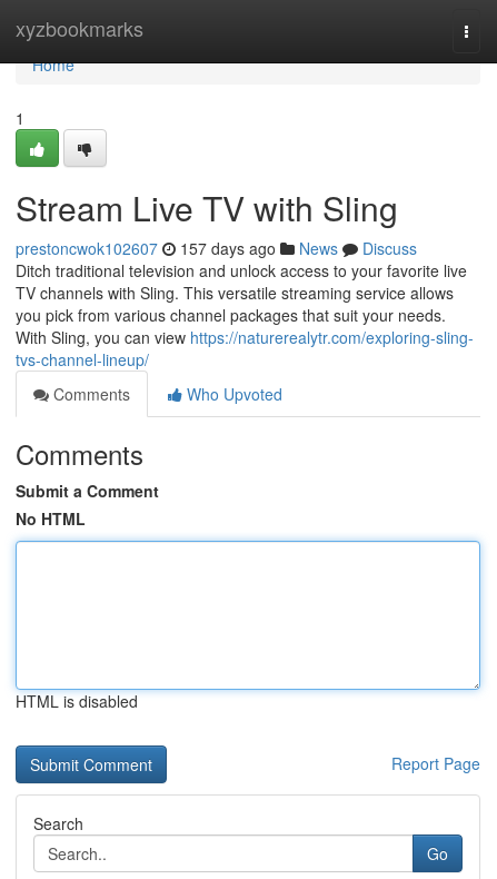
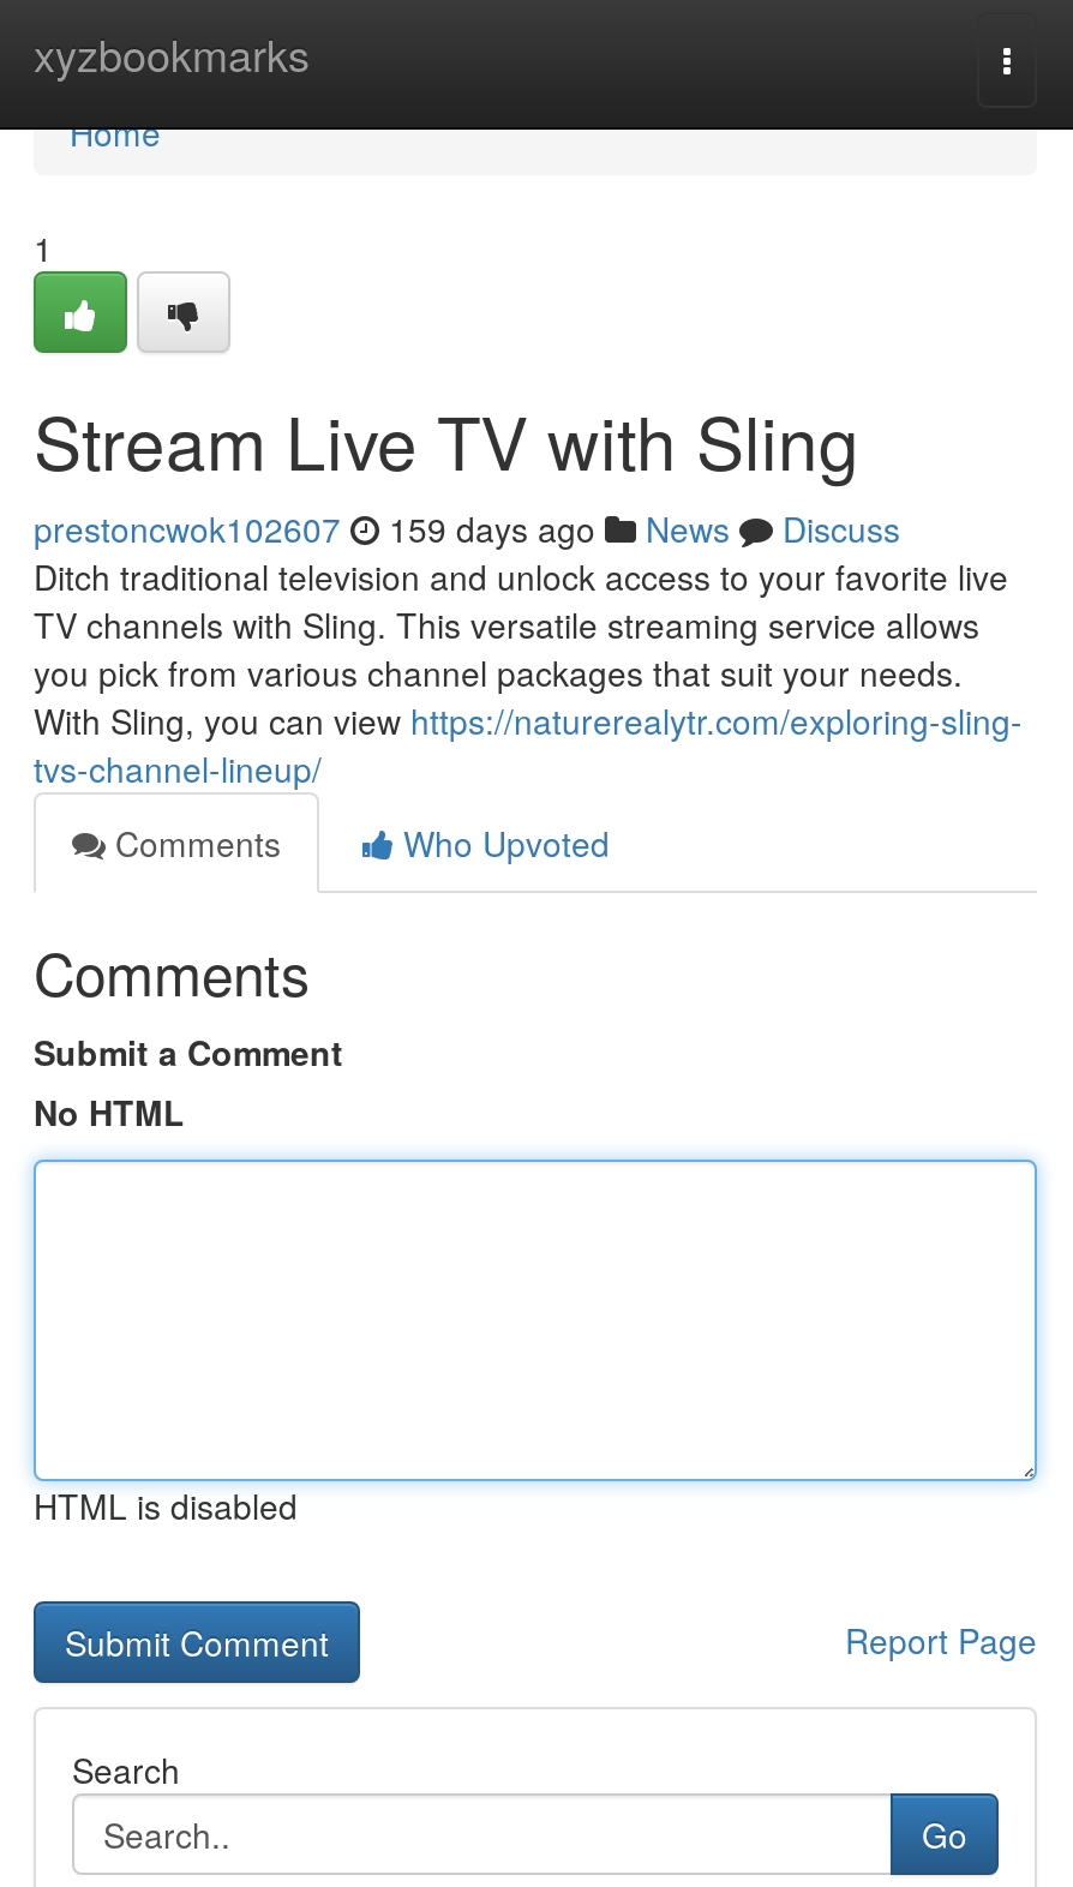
- prestoncwok102607 157 days ago News Discuss
+ prestoncwok102607 159 days ago News Discuss
